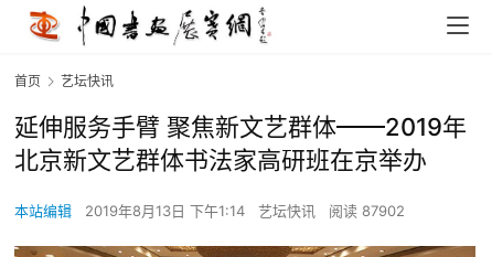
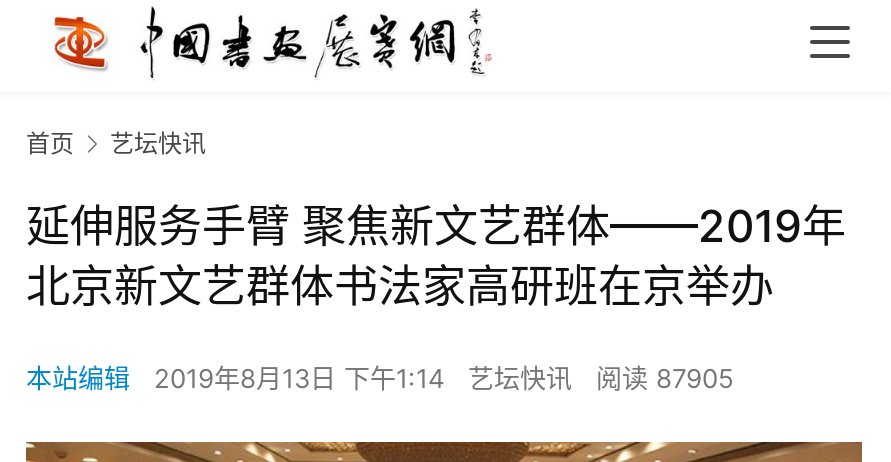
- 本站编辑 2019年8月13日 下午1:14 艺坛快讯 阅读 87902
+ 本站编辑 2019年8月13日 下午1:14 艺坛快讯 阅读 87905
